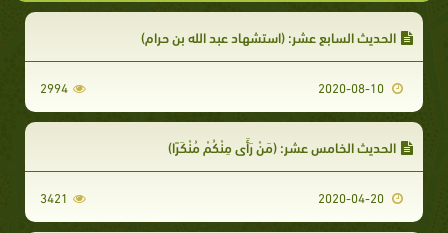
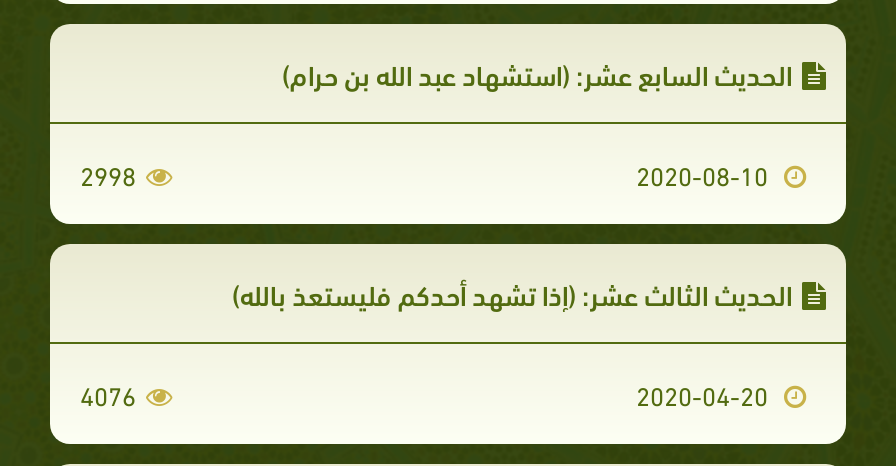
- 2994
+ 2998

- الحديث الخامس عشر: (مَنْ رَأَى مِنْكُمْ مُنْكَرًا)
+ الحديث الثالث عشر: (إذا تشهد أحدكم فليستعذ بالله)

- 3421
+ 4076
